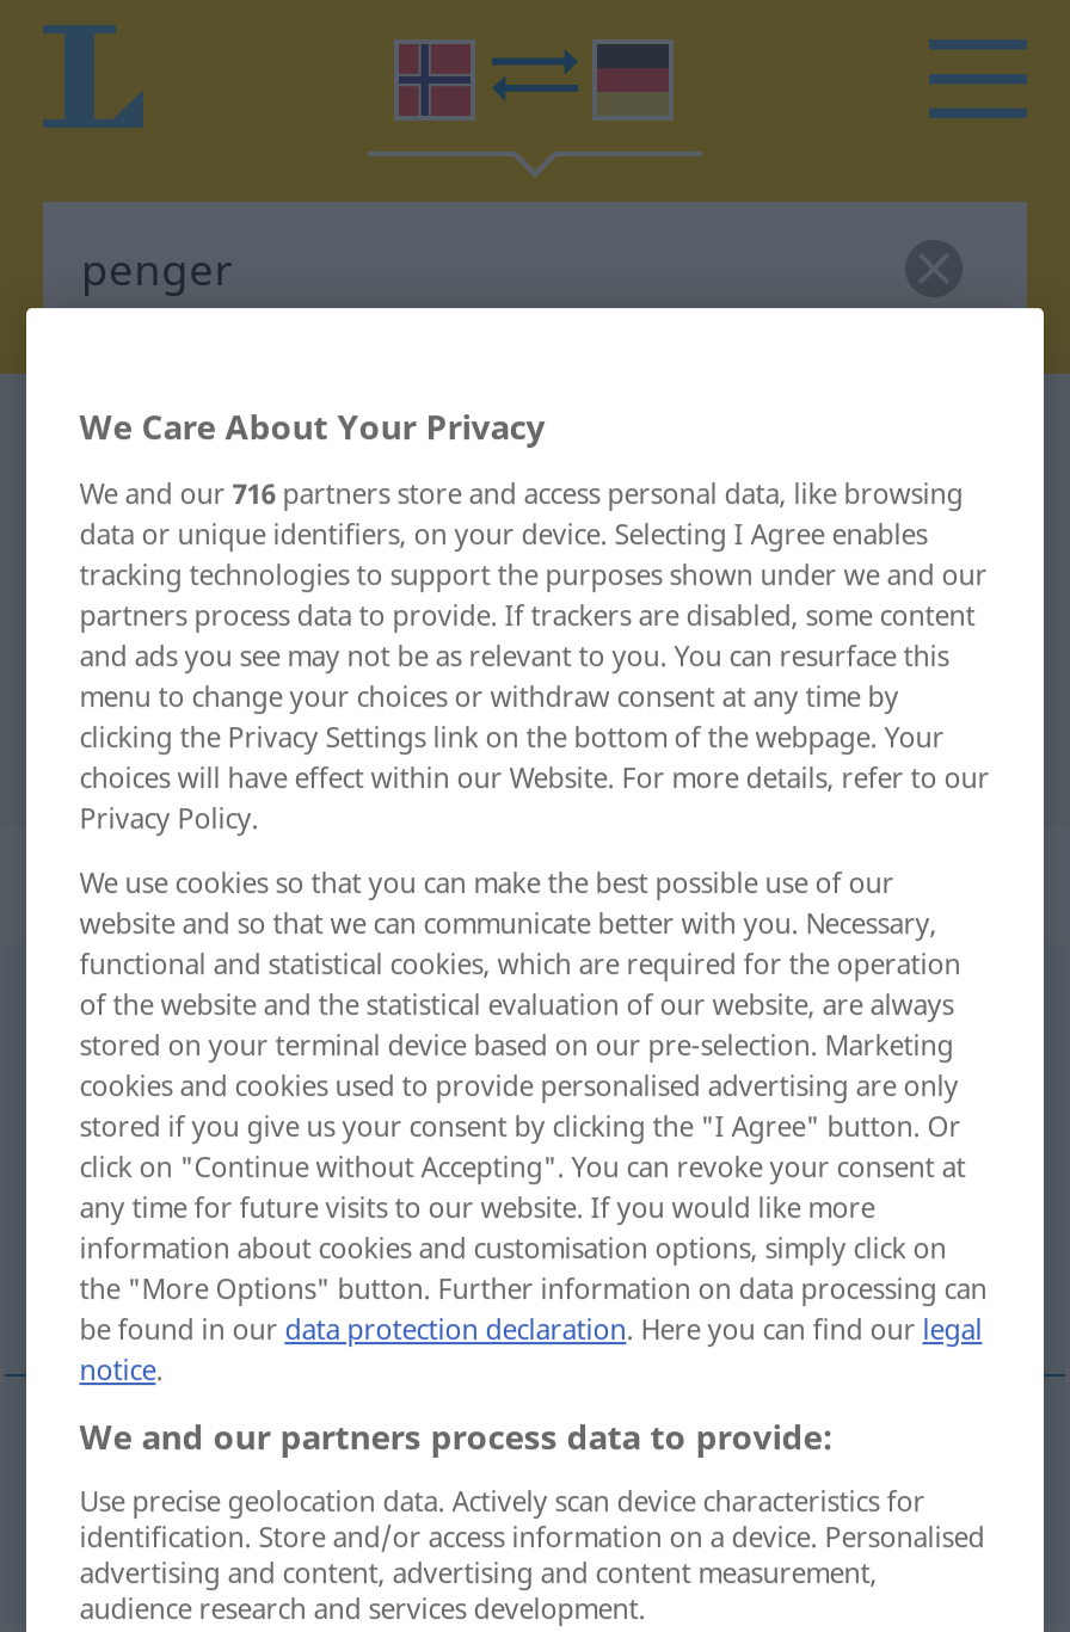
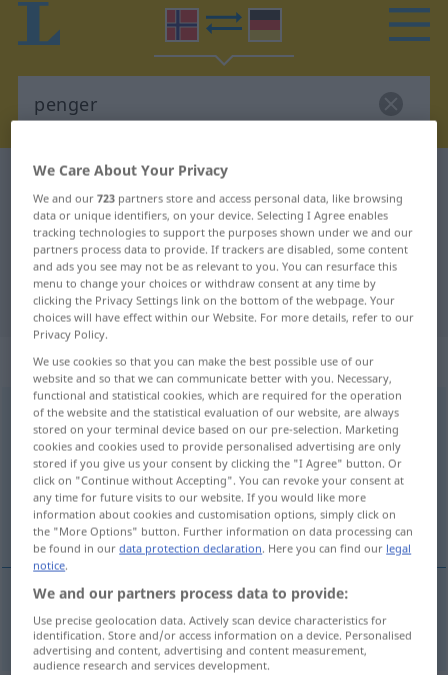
- We and our 716 partners store and access personal data, like browsing
+ We and our 723 partners store and access personal data, like browsing
